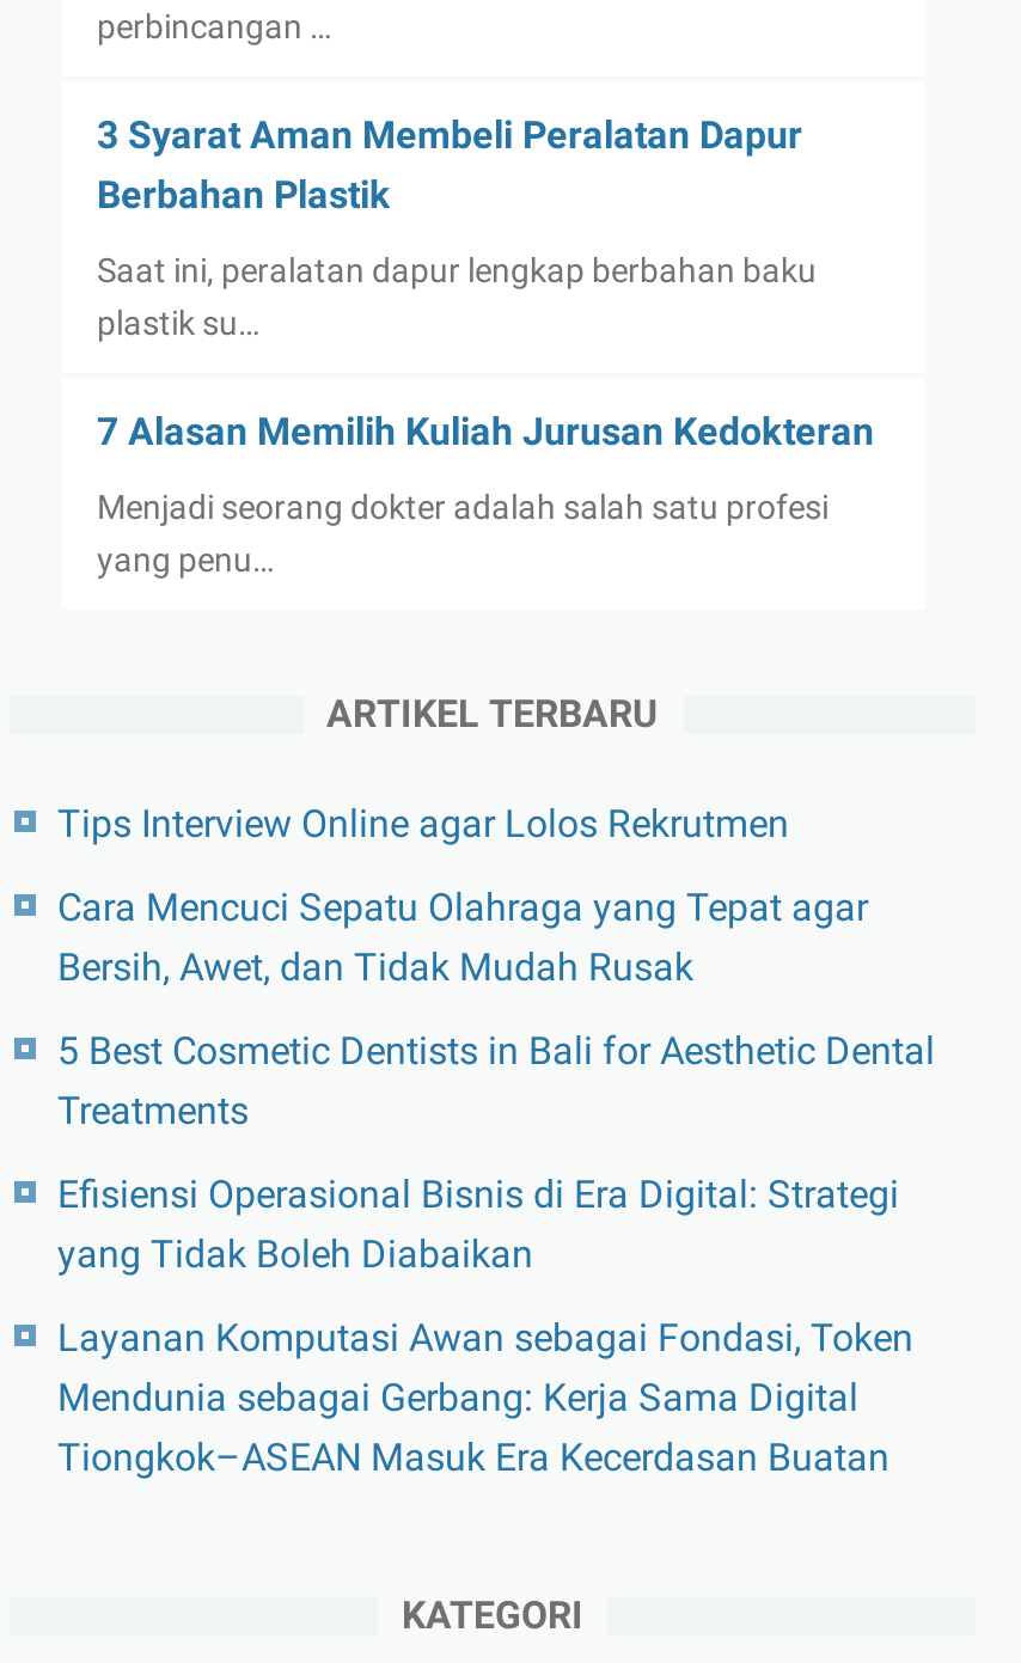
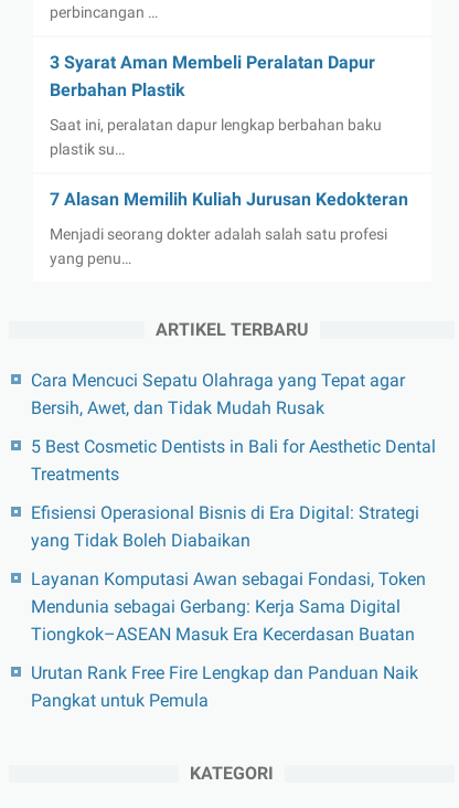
- Tips Interview Online agar Lolos Rekrutmen

moved up: Cara Mencuci Sepatu Olahraga yang Tepat agar | Bersih, Awet, dan Tidak Mudah Rusak | 5 Best Cosmetic Dentists in Bali for Aesthetic Dental | ... | Mendunia sebagai Gerbang: Kerja Sama Digital | Tiongkok–ASEAN Masuk Era Kecerdasan Buatan

+ Urutan Rank Free Fire Lengkap dan Panduan Naik
+ Pangkat untuk Pemula
